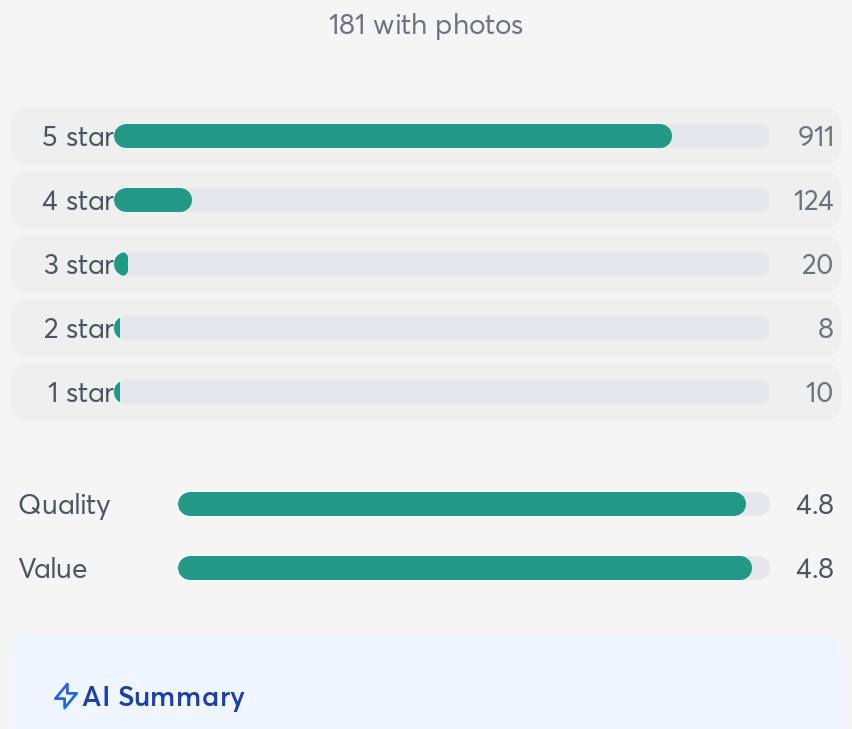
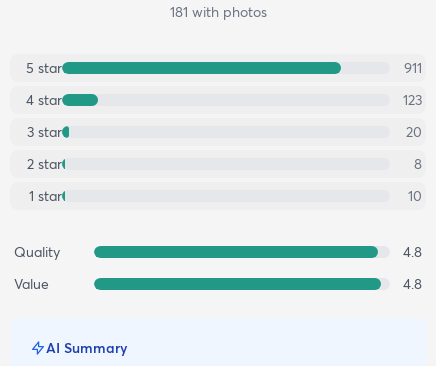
- 124
+ 123
